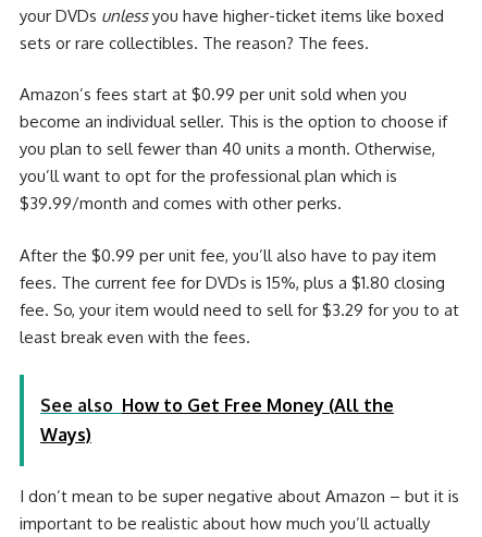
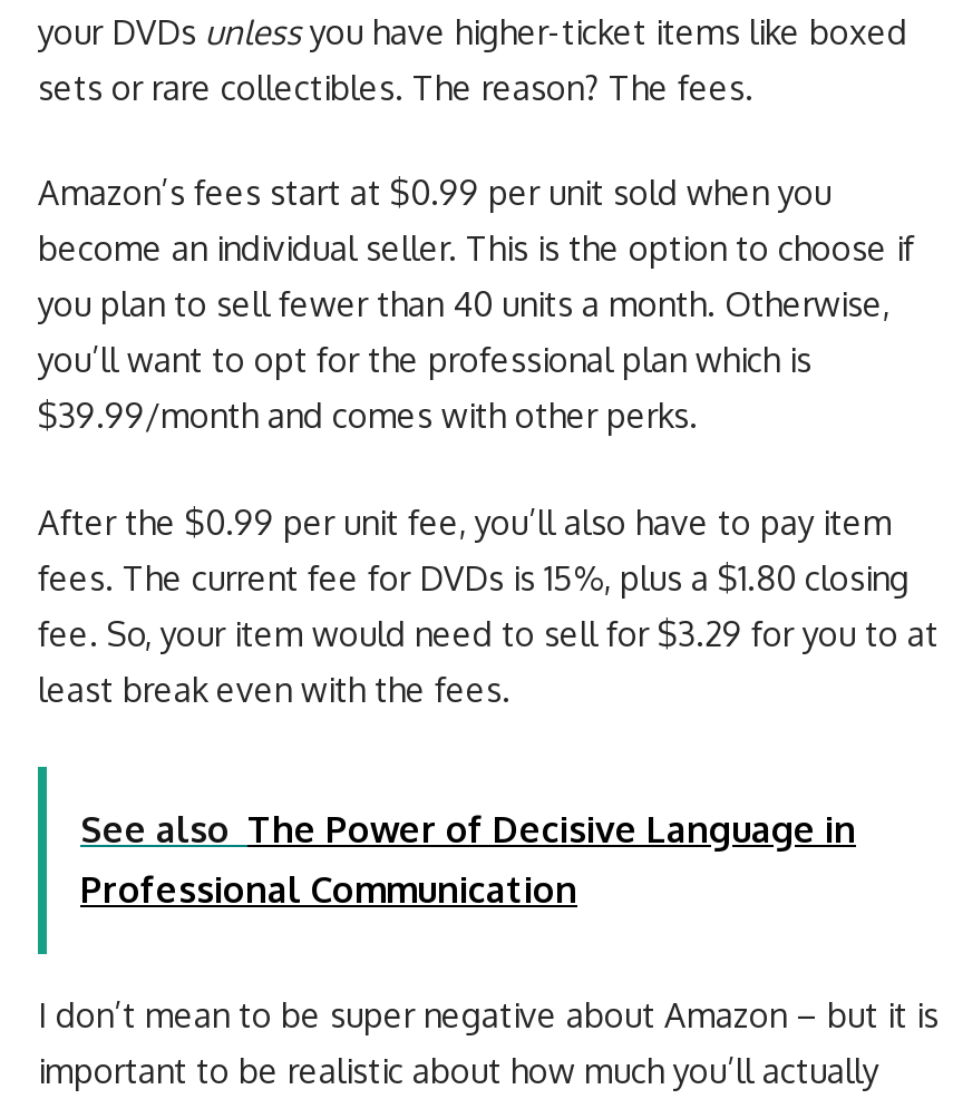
- See also How to Get Free Money (All the
- Ways)
+ See also The Power of Decisive Language in
+ Professional Communication
